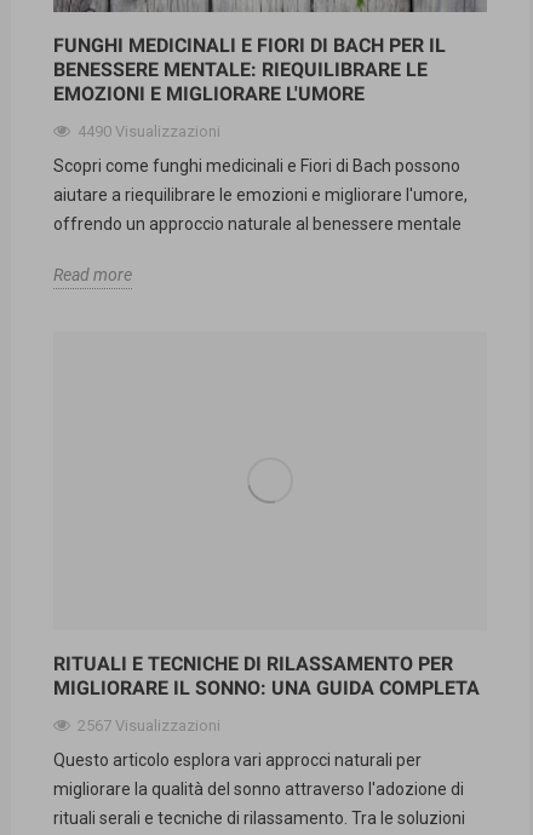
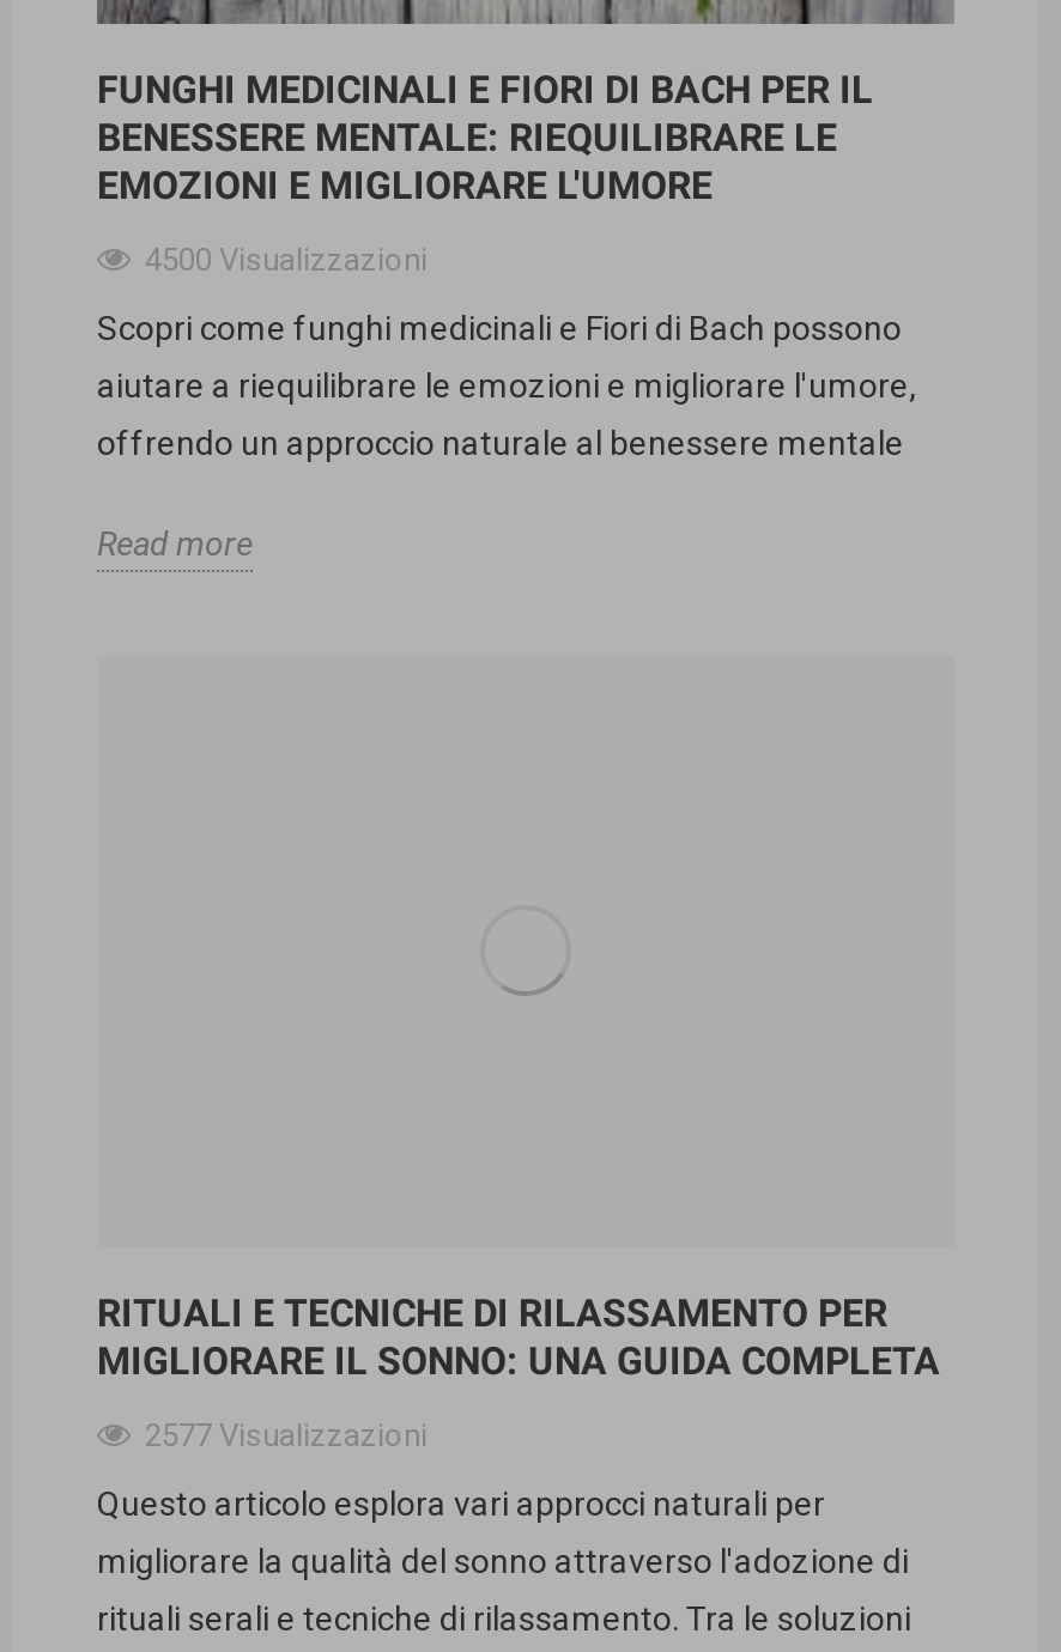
- 4490 Visualizzazioni
+ 4500 Visualizzazioni

- 2567 Visualizzazioni
+ 2577 Visualizzazioni
